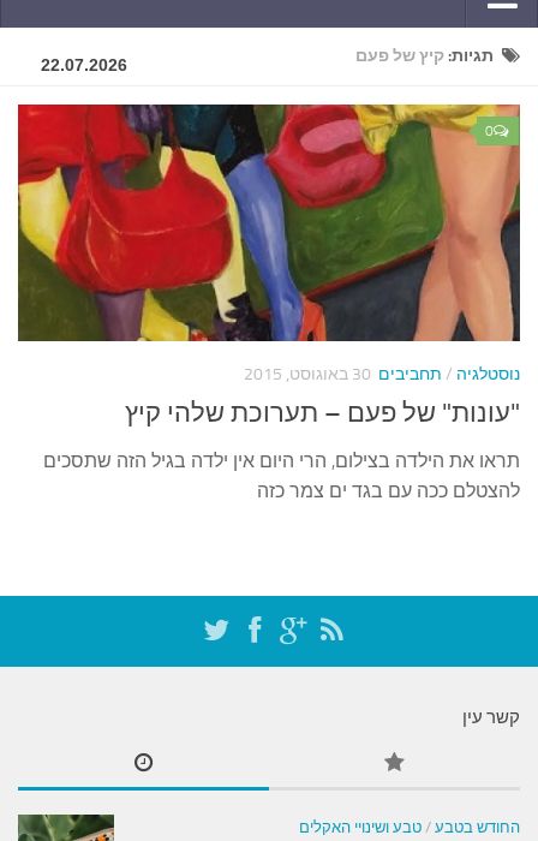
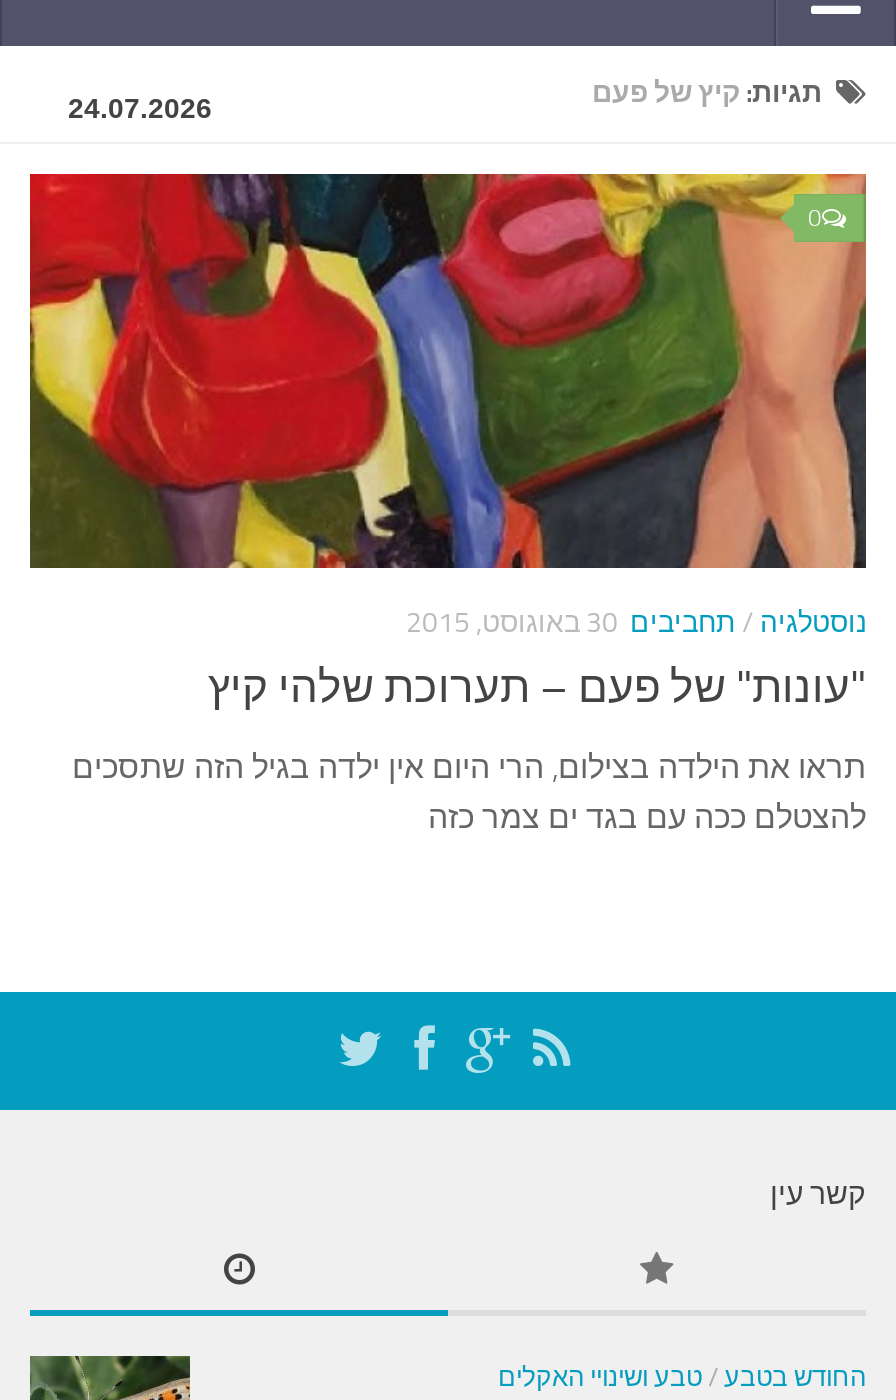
- 22.07.2026
+ 24.07.2026
